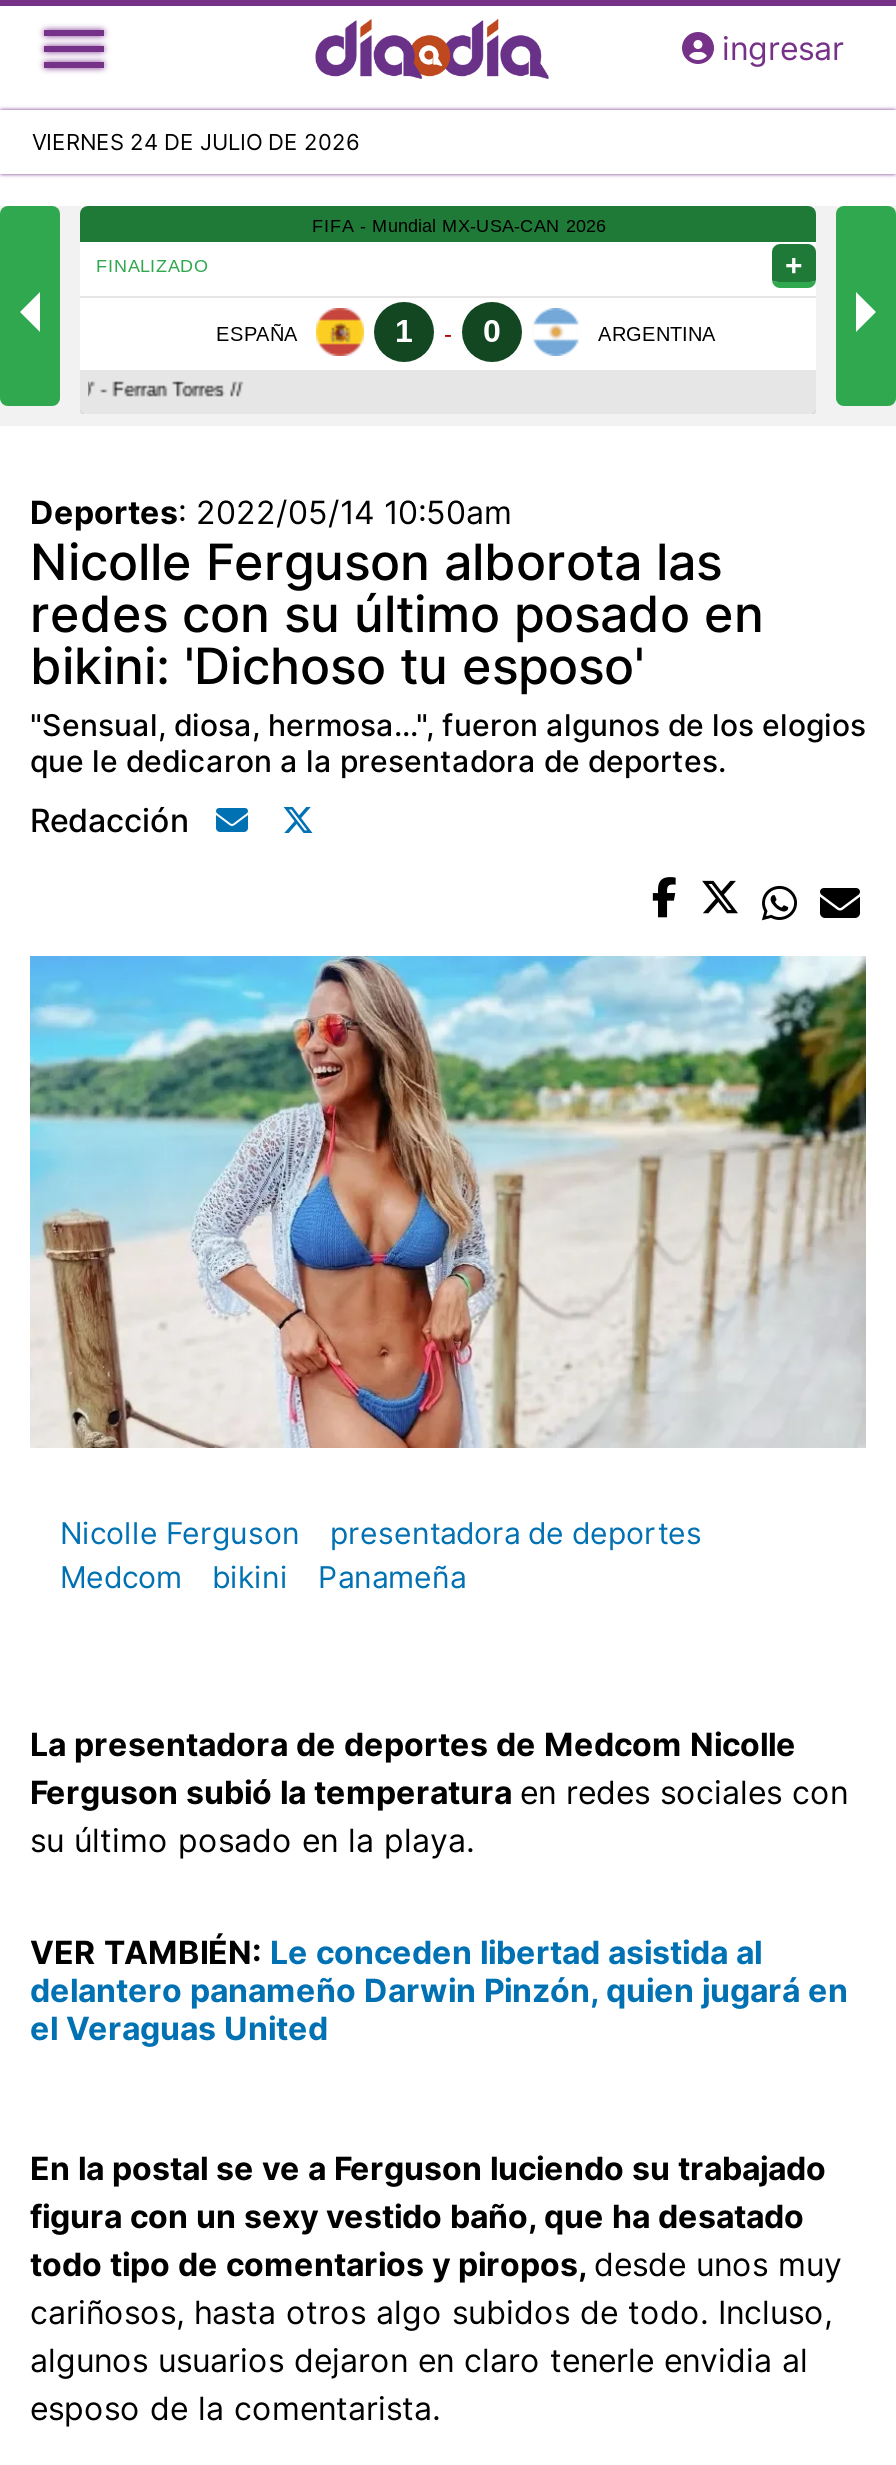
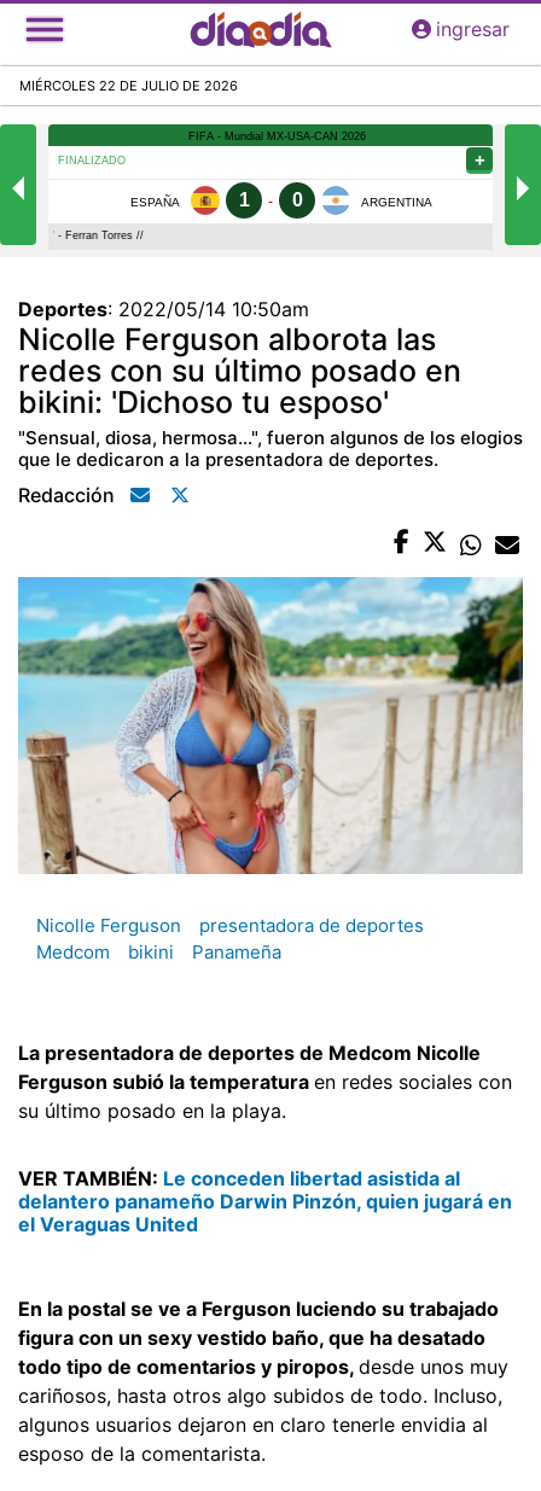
- VIERNES 24 DE JULIO DE 2026
+ MIÉRCOLES 22 DE JULIO DE 2026
